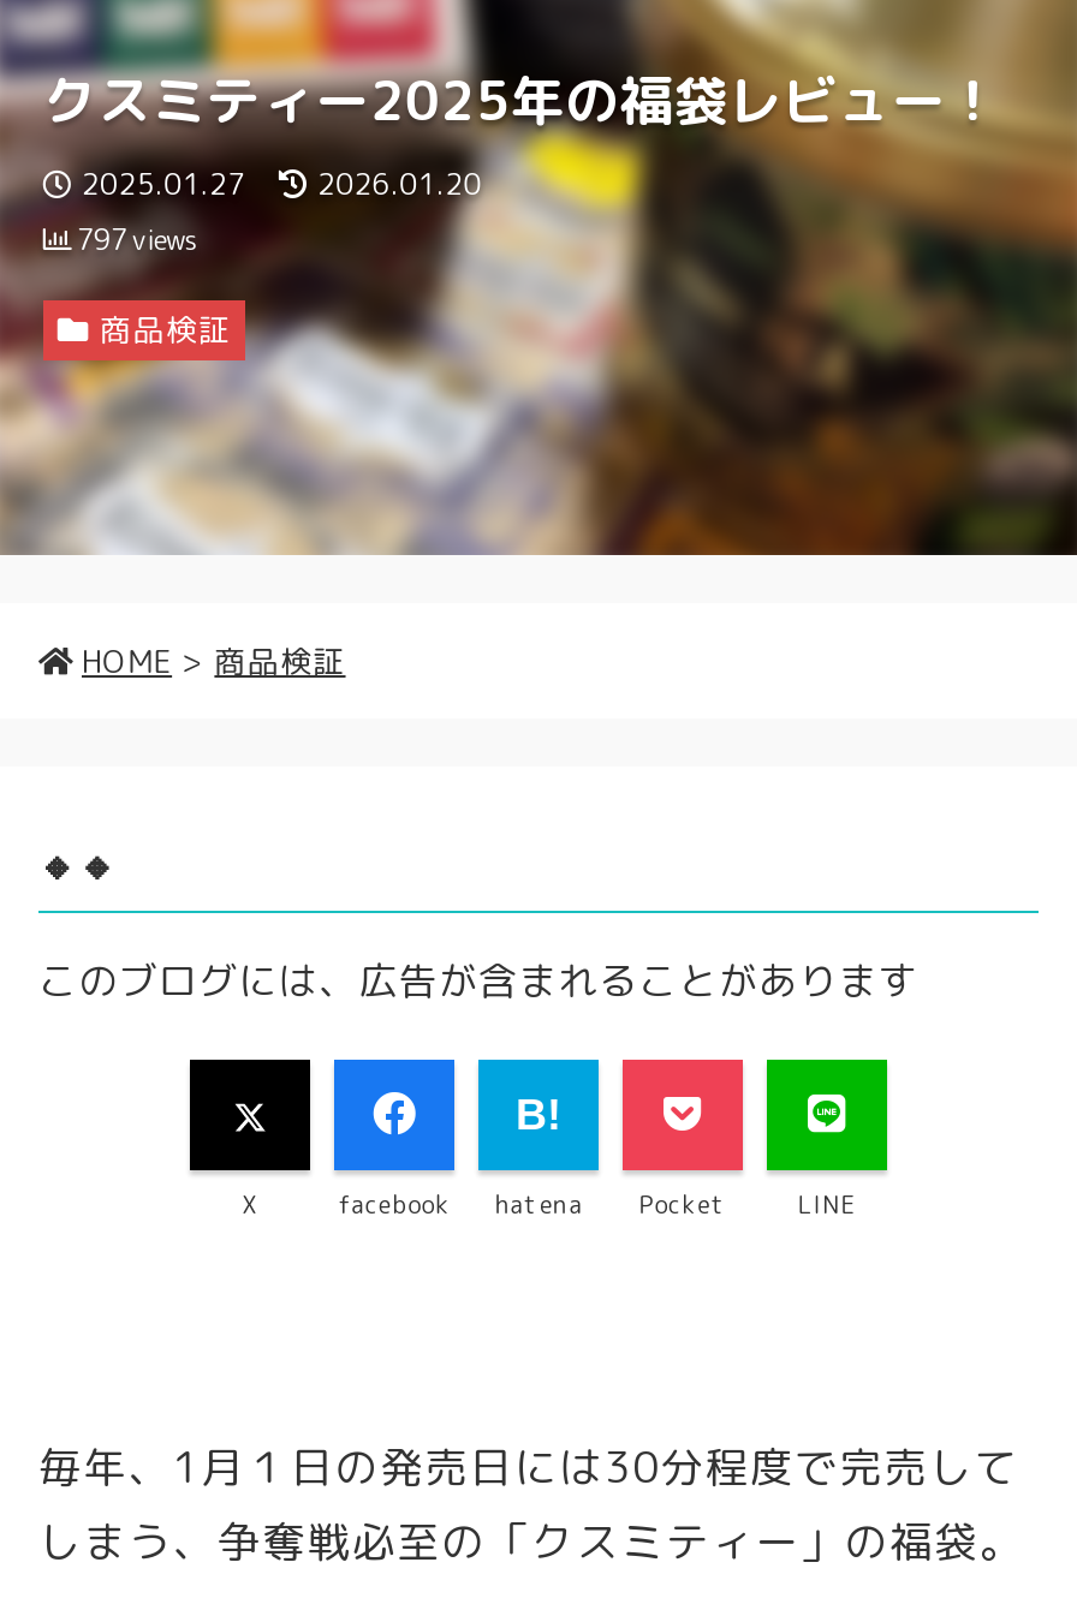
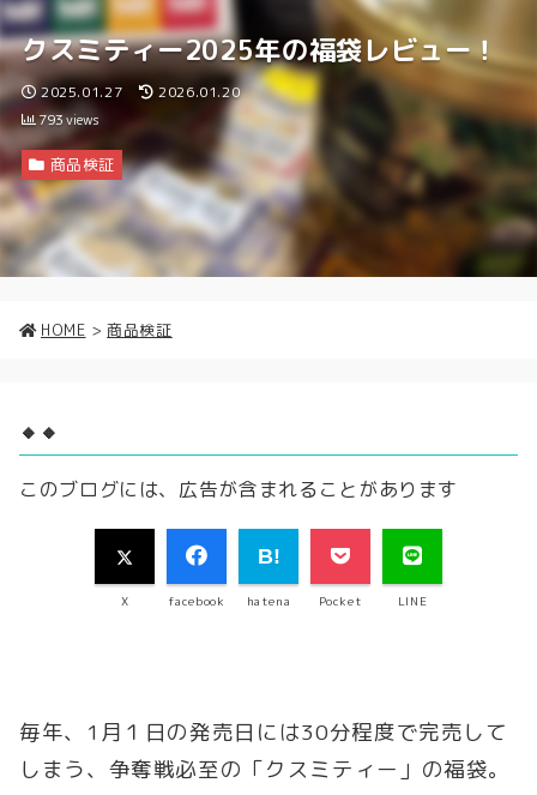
- 797 views
+ 793 views
